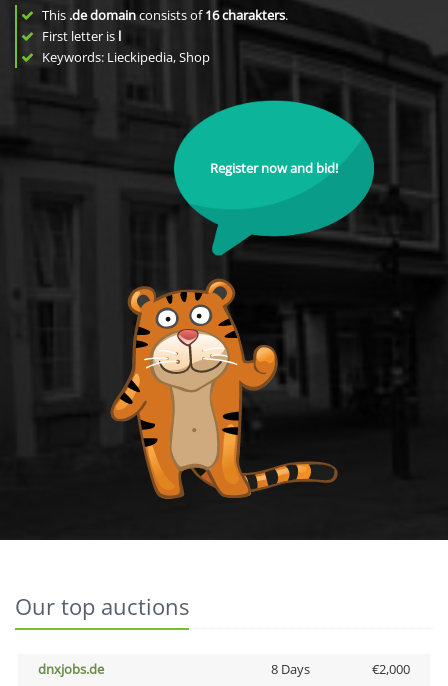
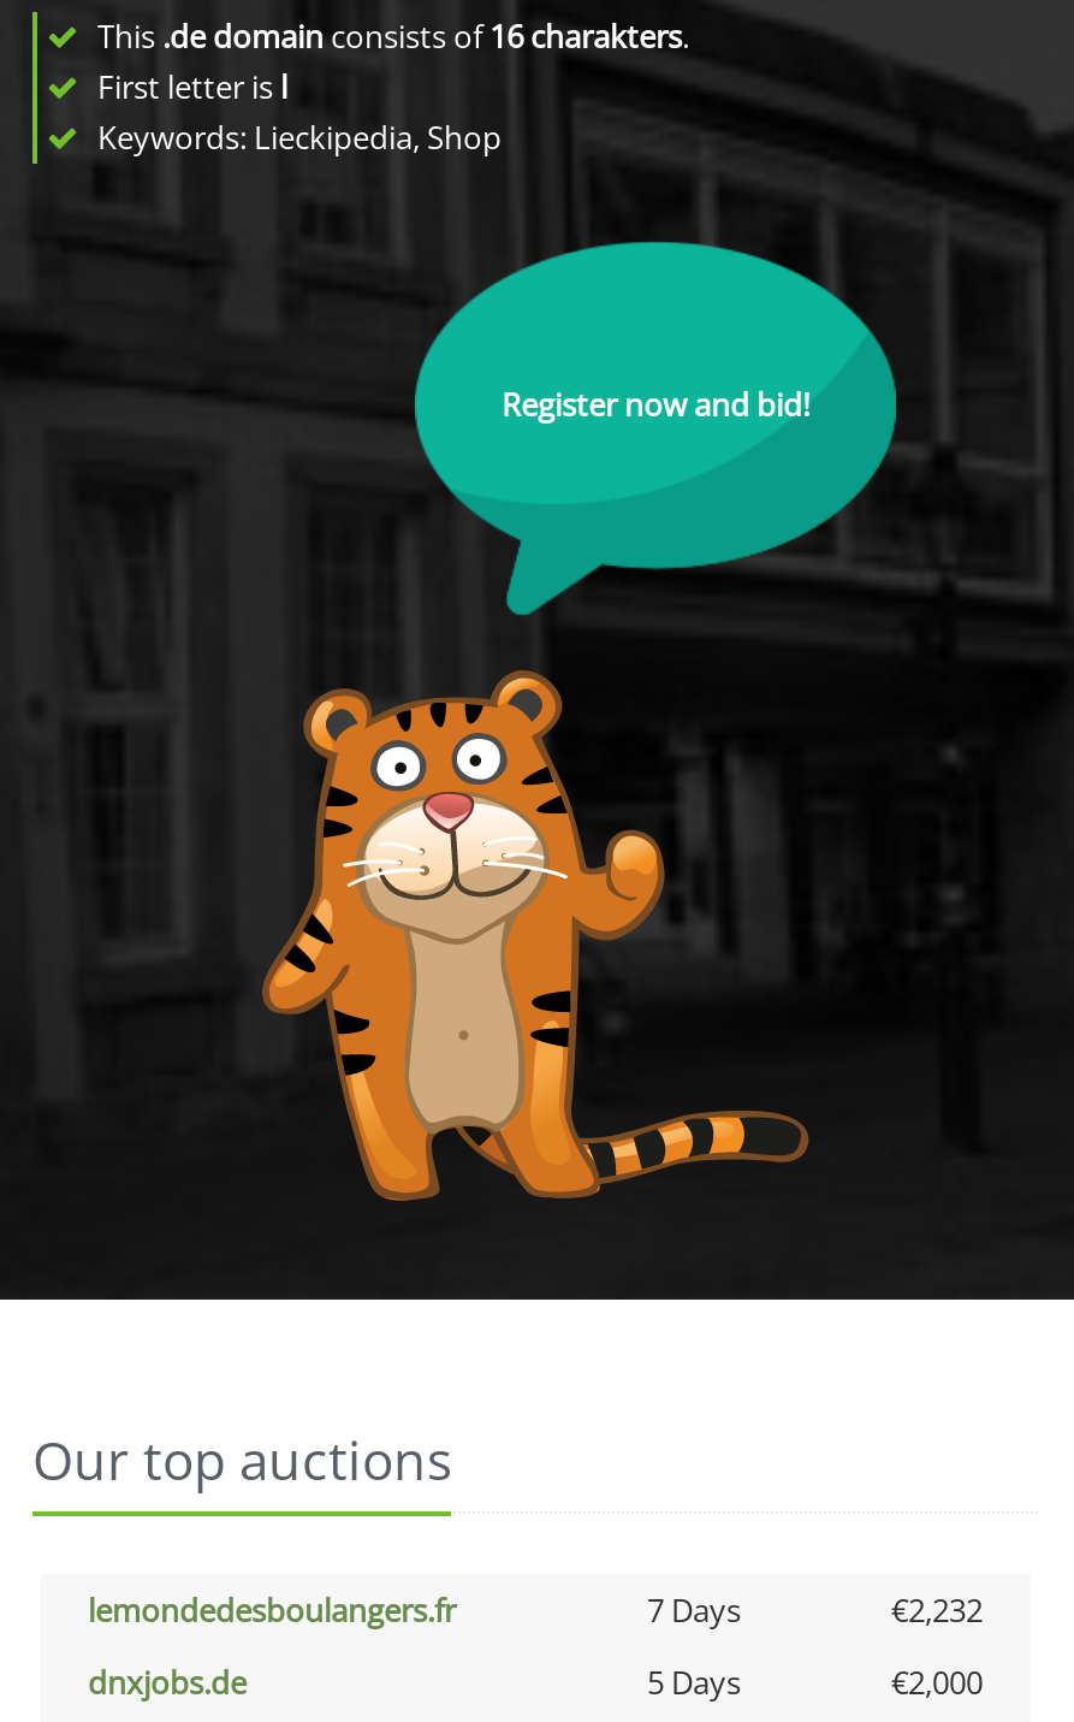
+ lemondedesboulangers.fr
+ 7 Days
+ €2,232

- 8 Days
+ 5 Days
